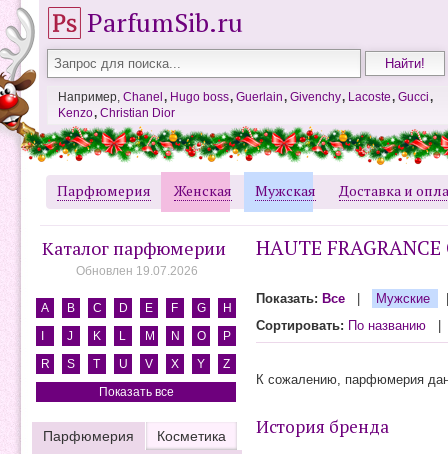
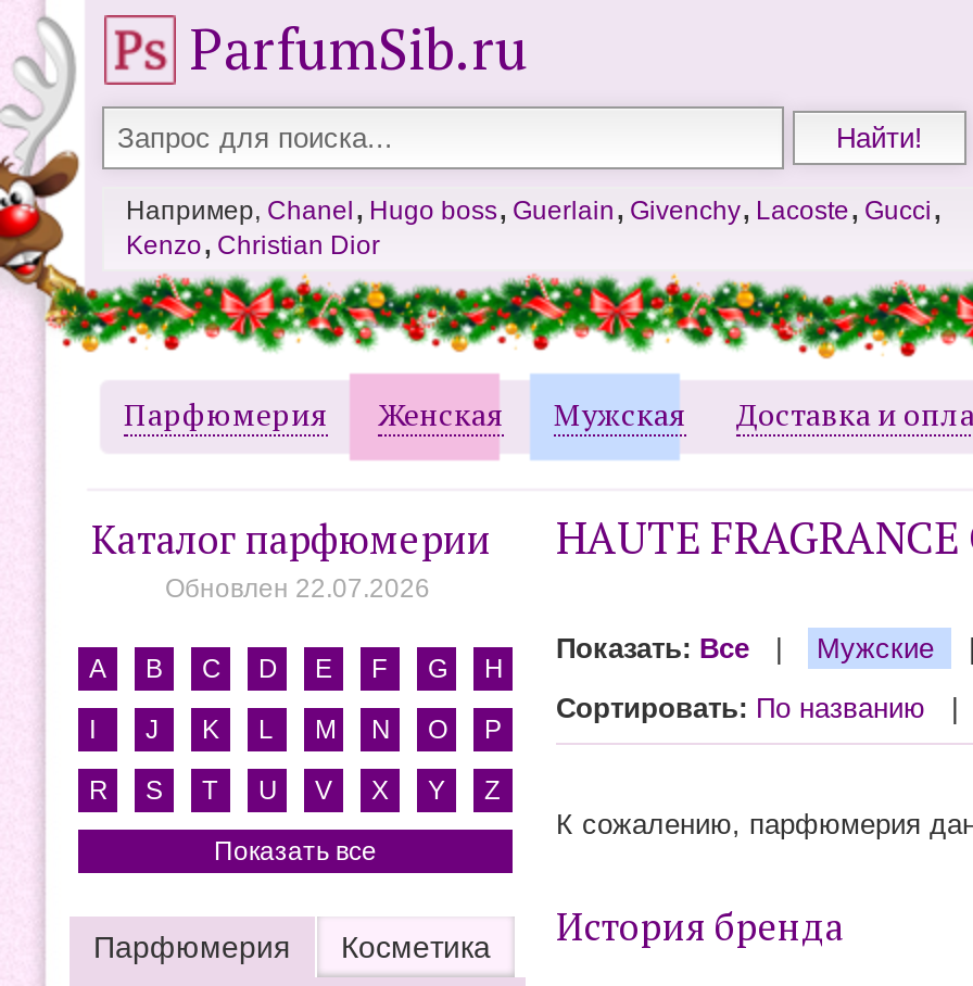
- Обновлен 19.07.2026
+ Обновлен 22.07.2026
